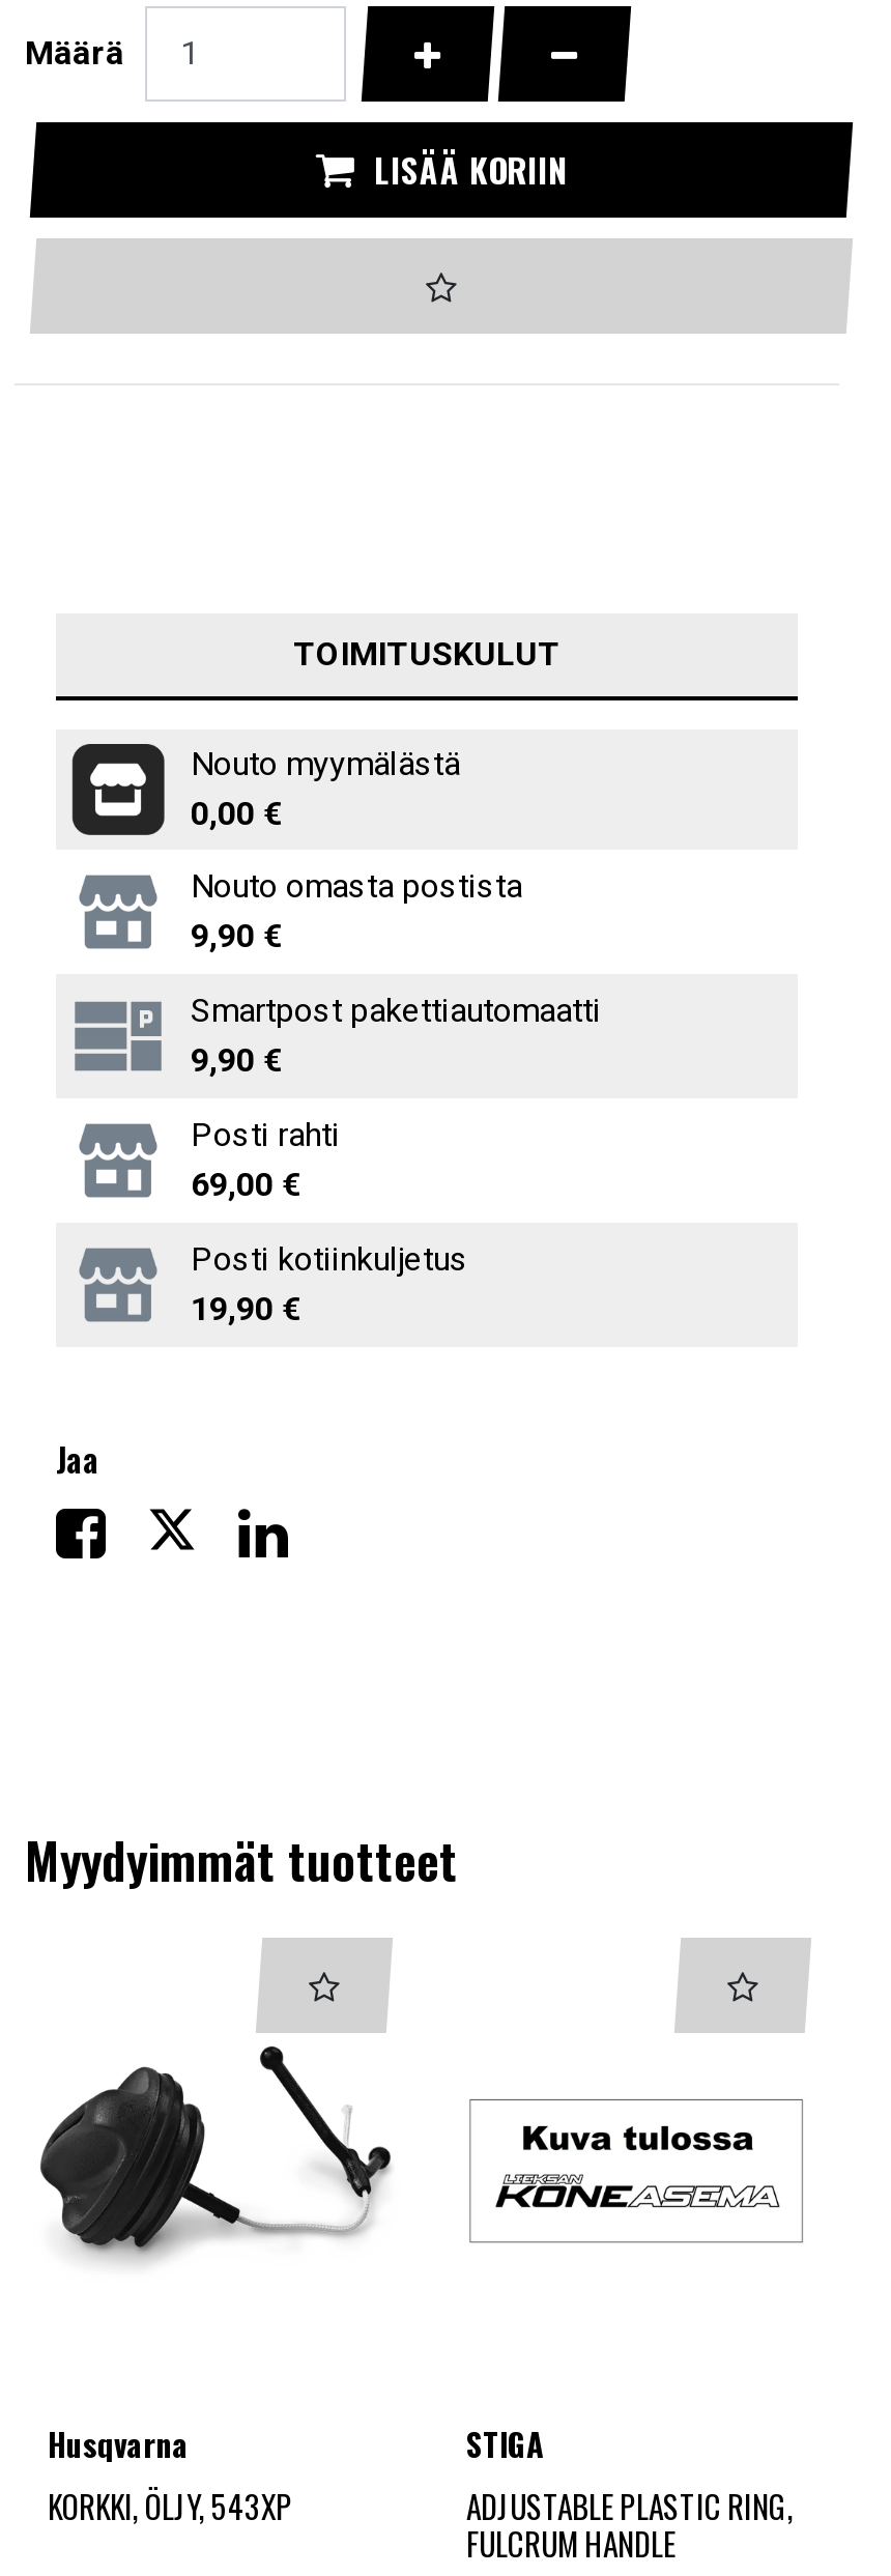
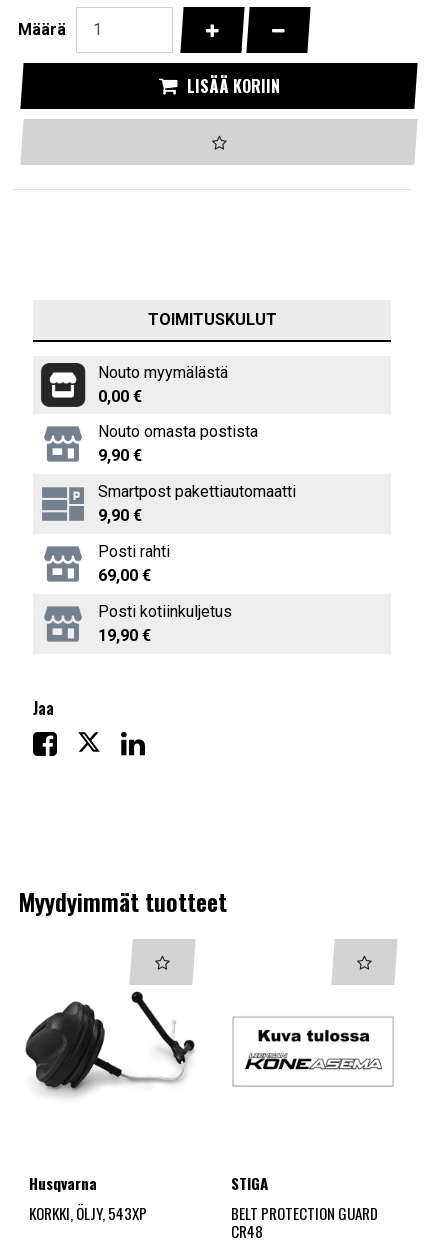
- ADJUSTABLE PLASTIC RING,
- FULCRUM HANDLE
+ BELT PROTECTION GUARD
+ CR48
